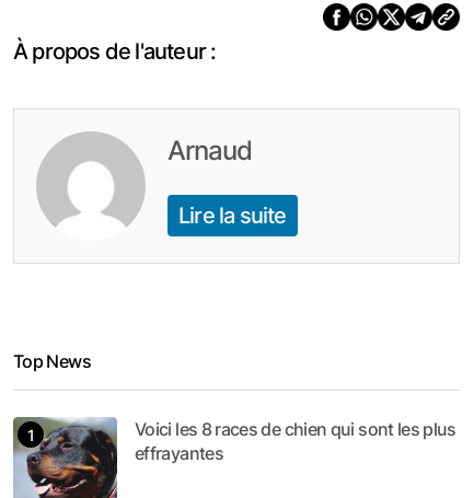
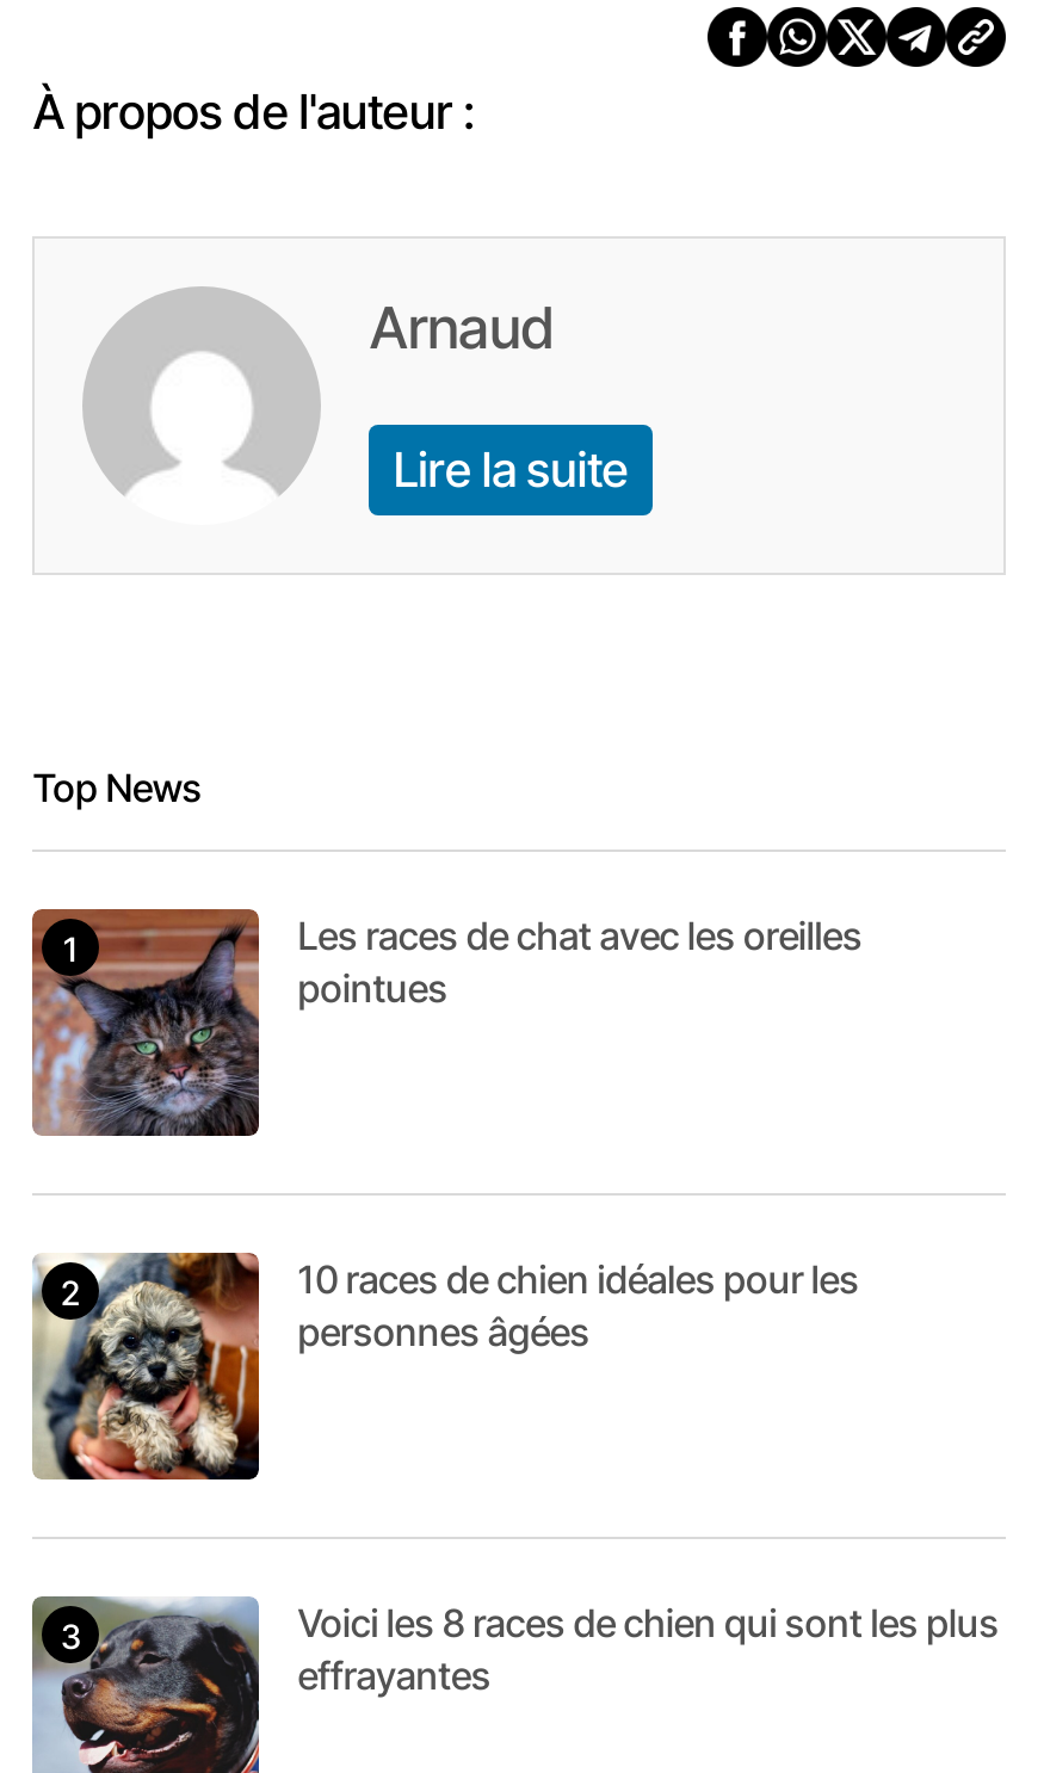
+ [image]
+ Les races de chat avec les oreilles
+ pointues

+ [image]
+ 10 races de chien idéales pour les
+ personnes âgées
